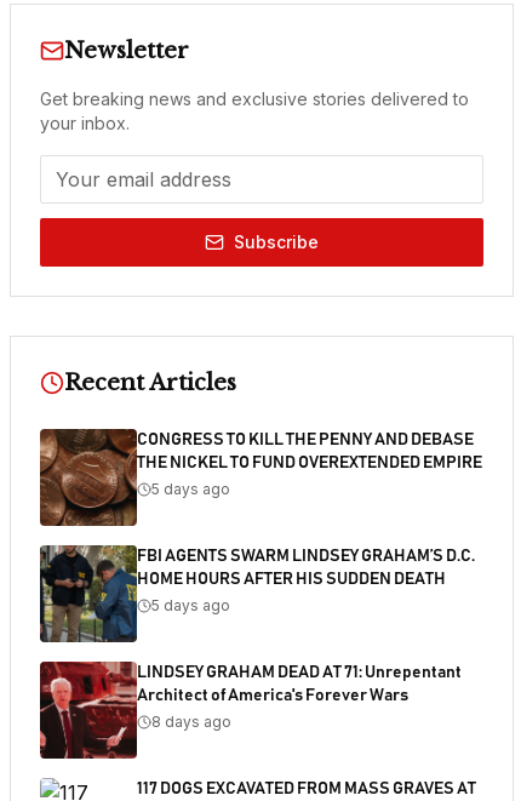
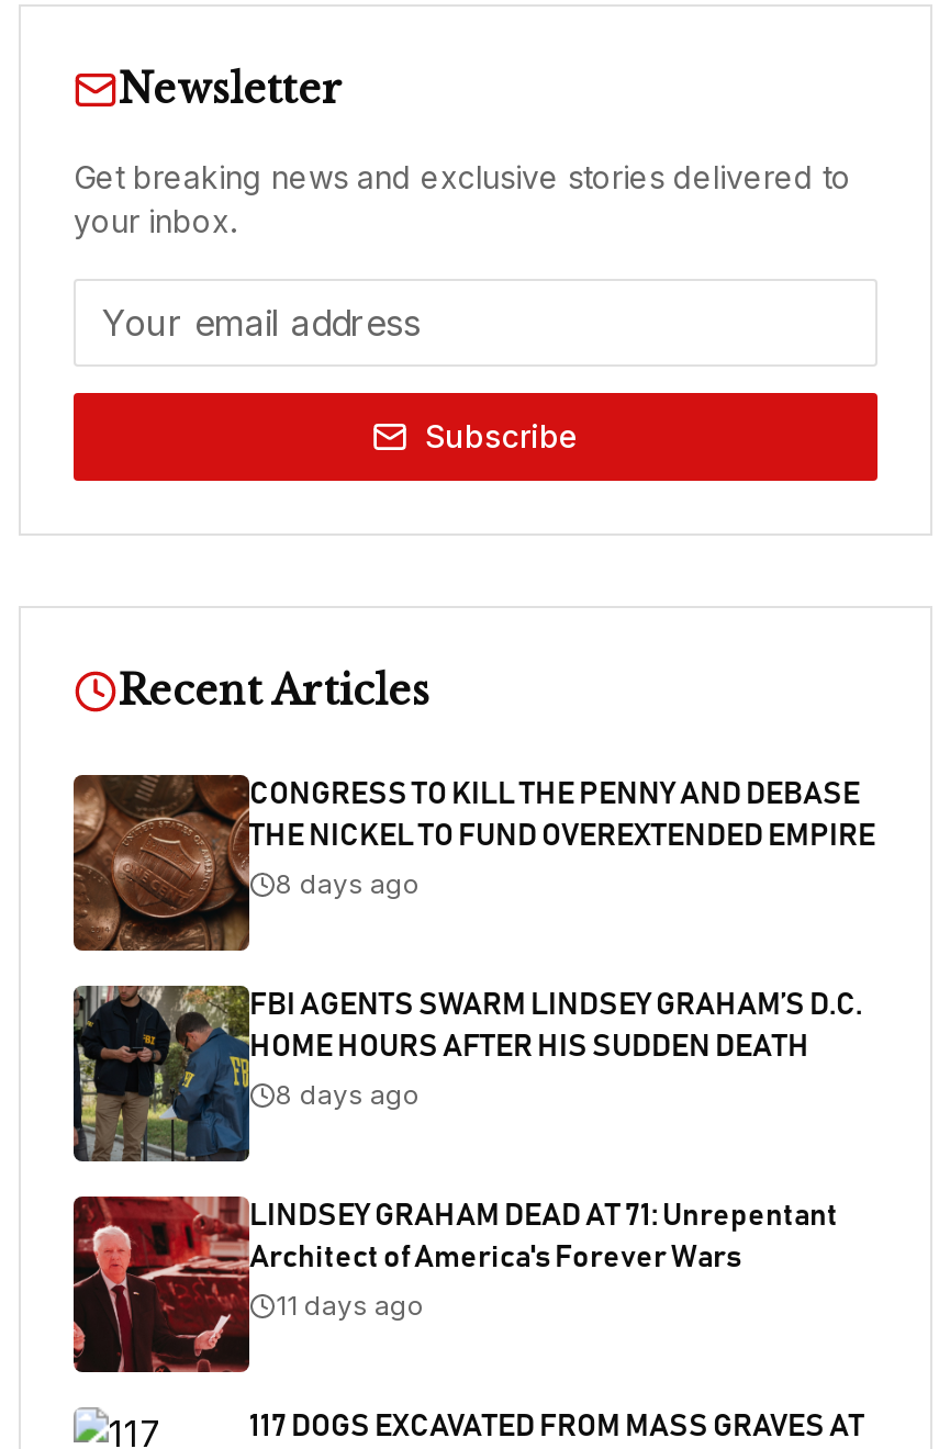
- 5 days ago
+ 8 days ago

- 5 days ago
+ 8 days ago

- 8 days ago
+ 11 days ago
